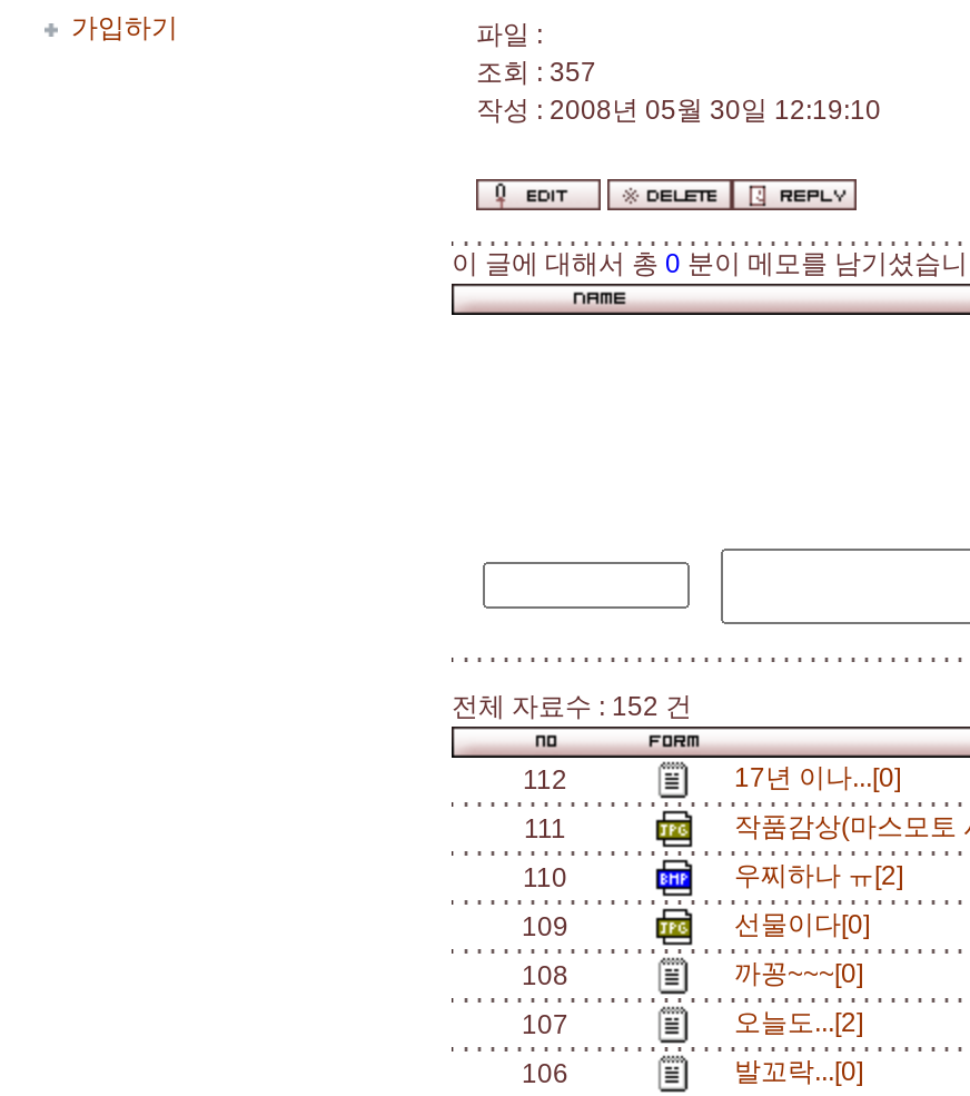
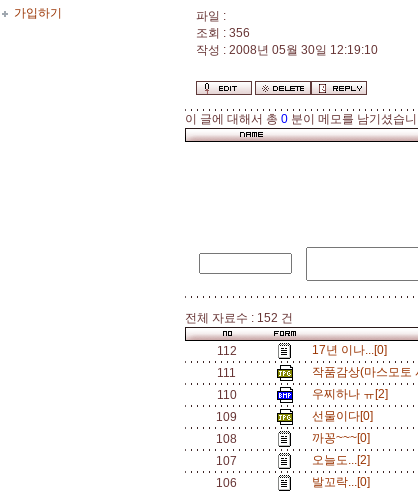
- 조회 : 357
+ 조회 : 356
